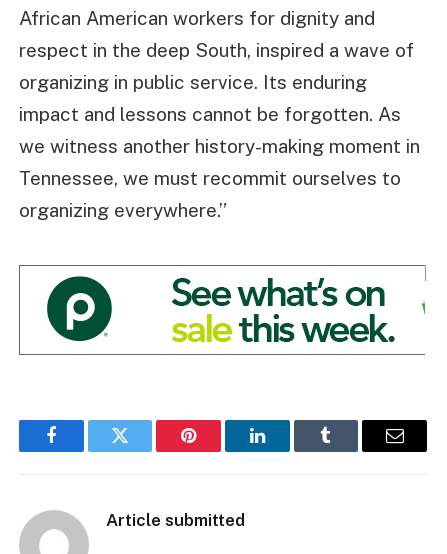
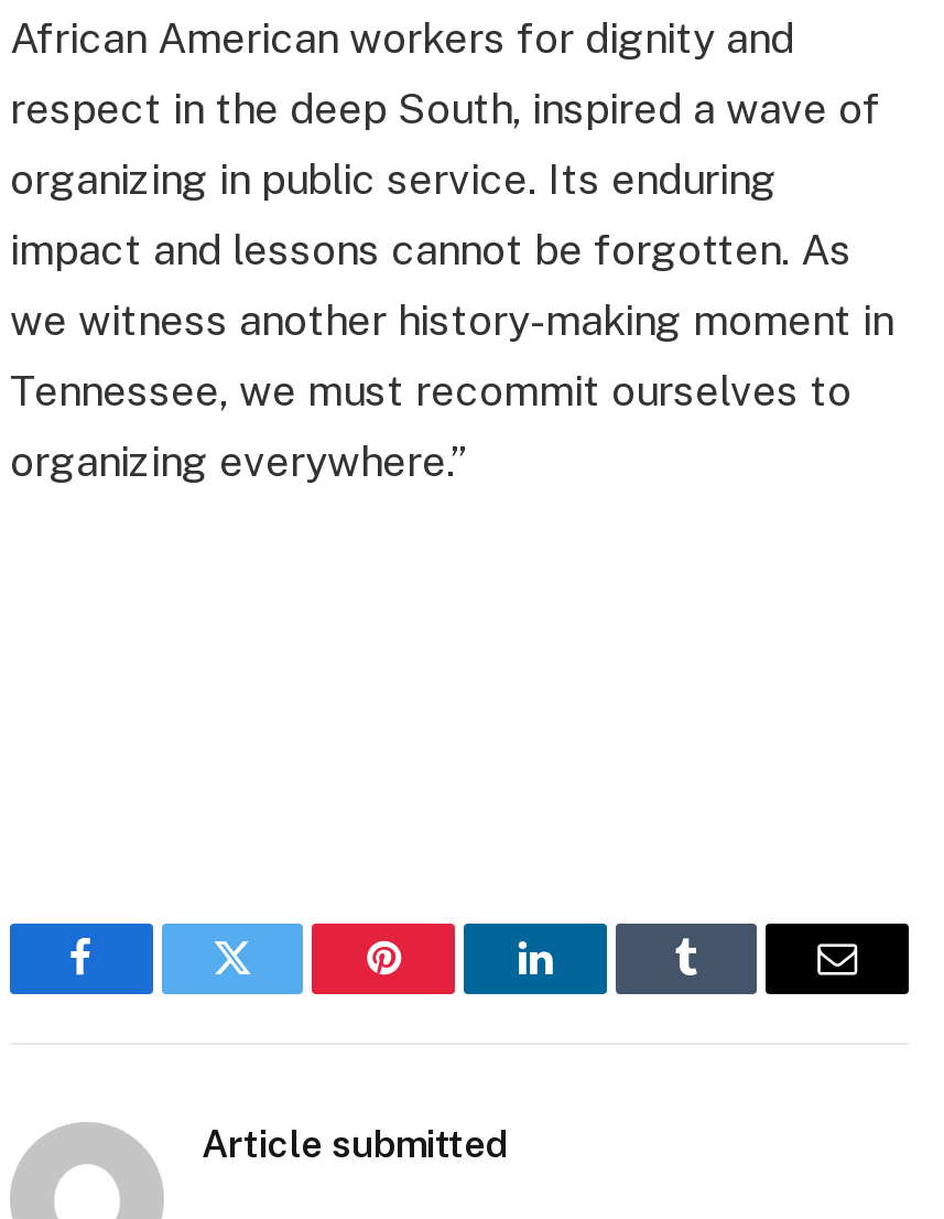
- [image]
